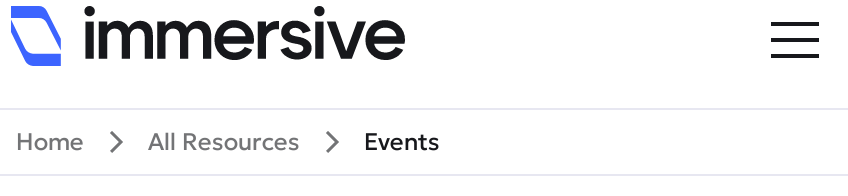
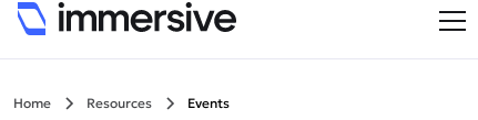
- All Resources
+ Resources
